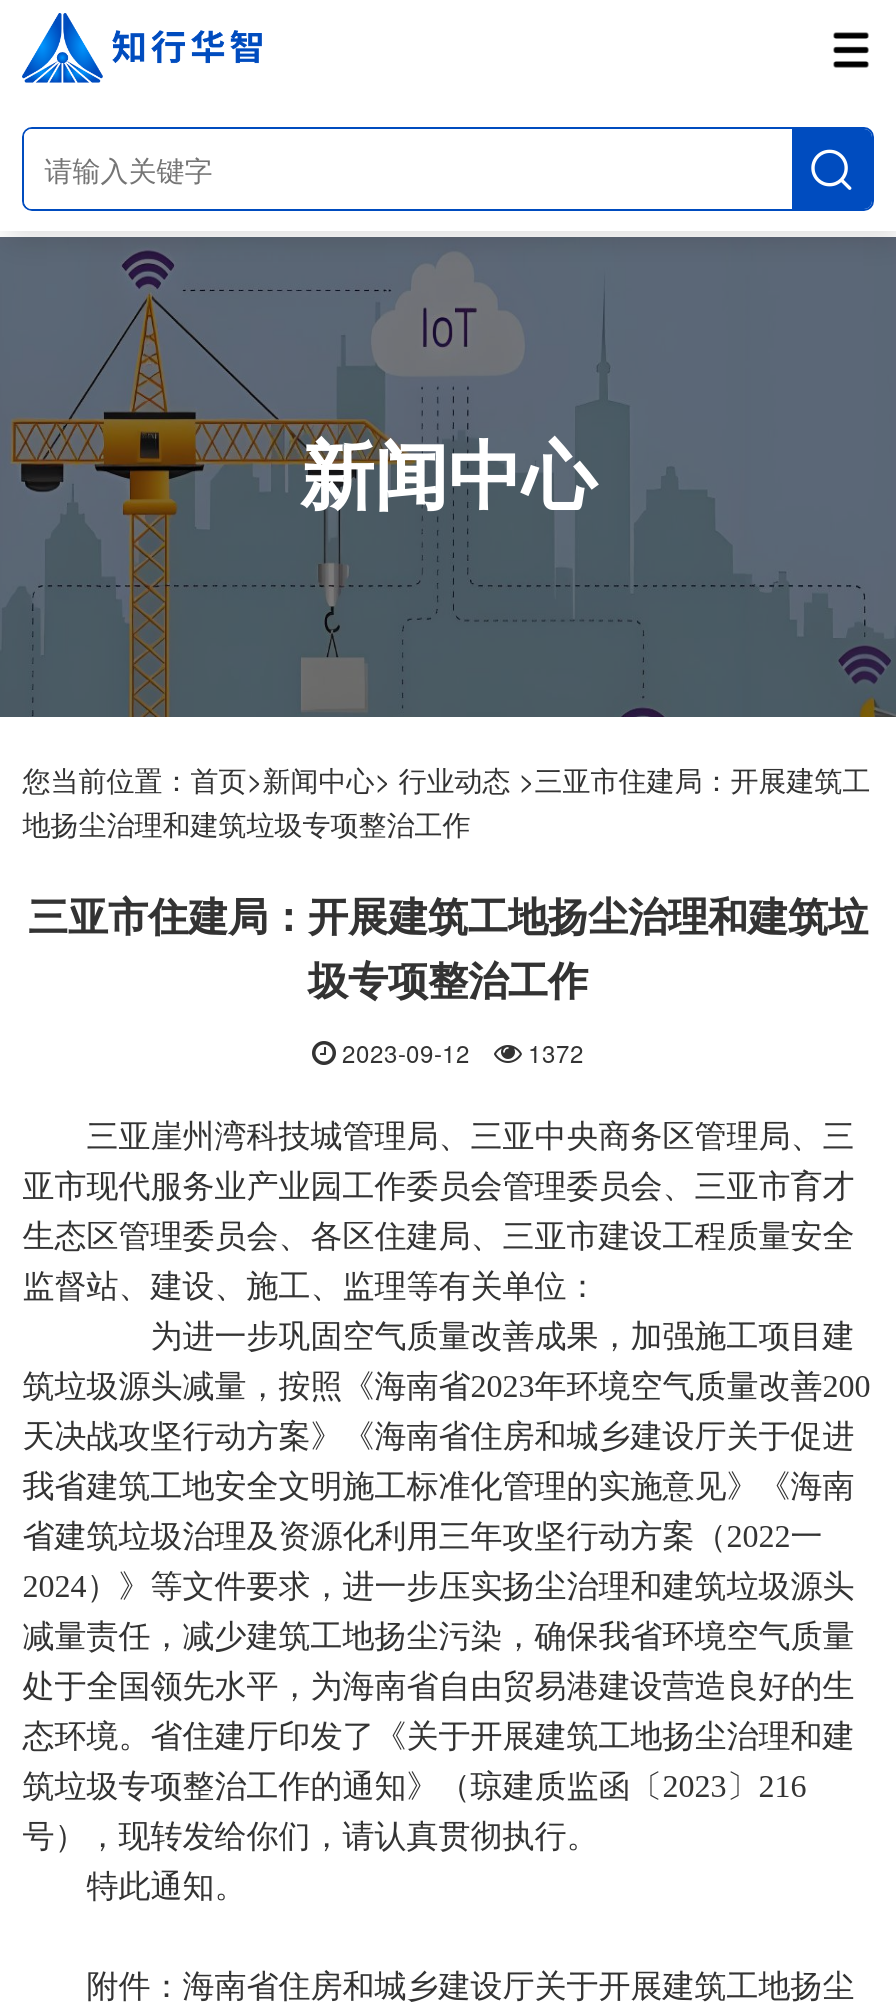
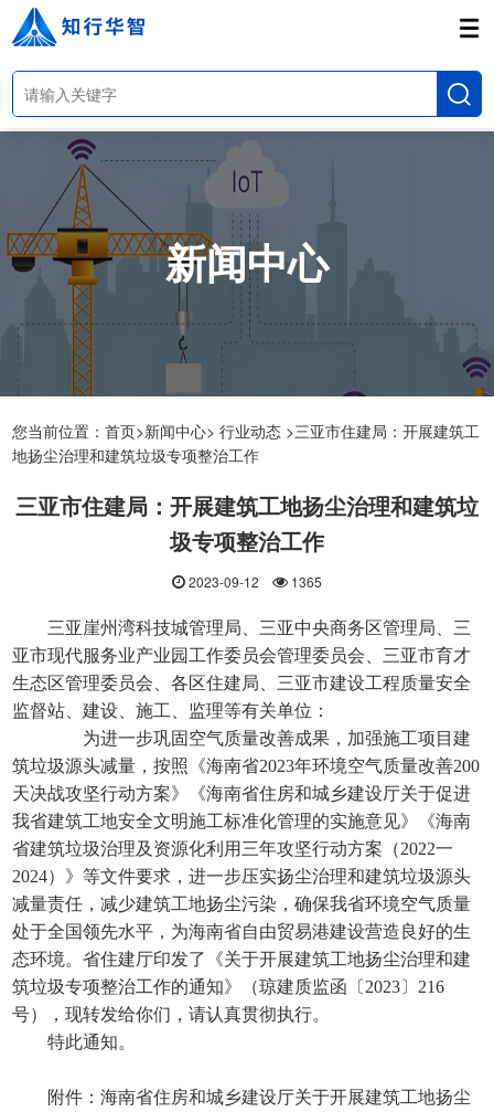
- 2023-09-12 1372
+ 2023-09-12 1365
